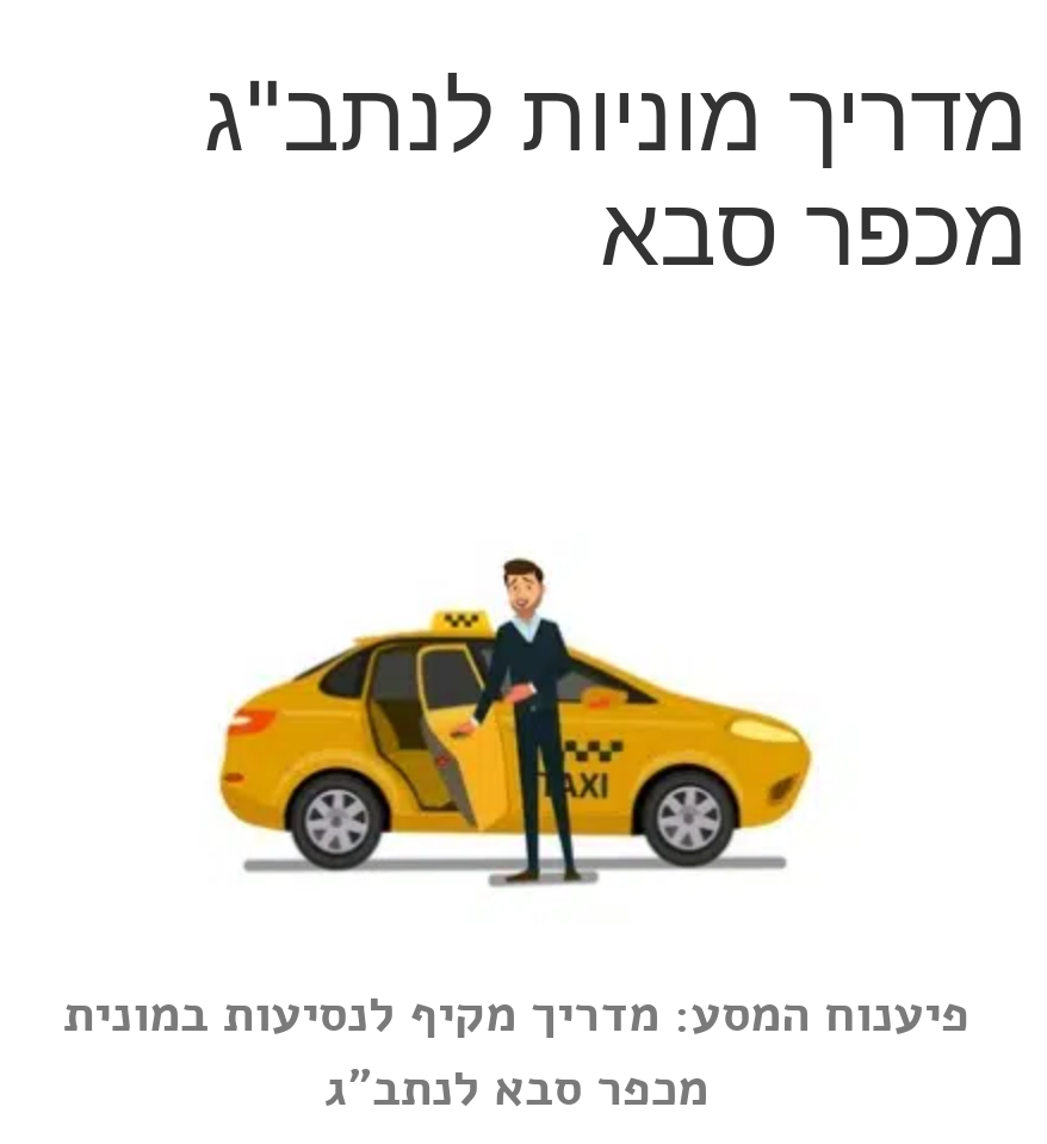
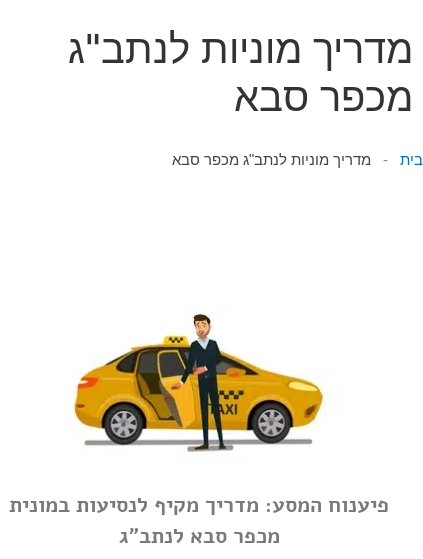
+ בית - מדריך מוניות לנתב"ג מכפר סבא
